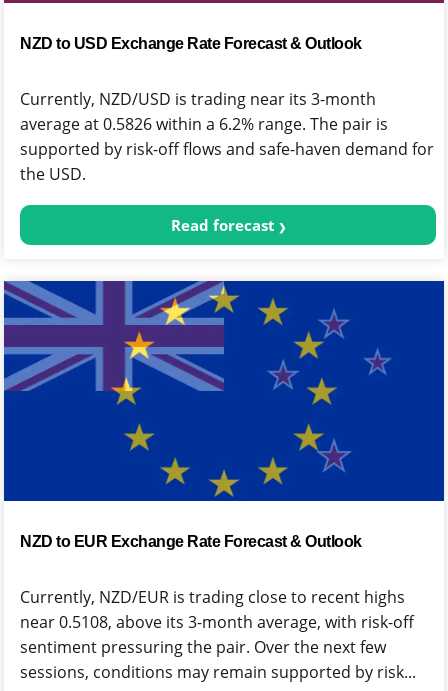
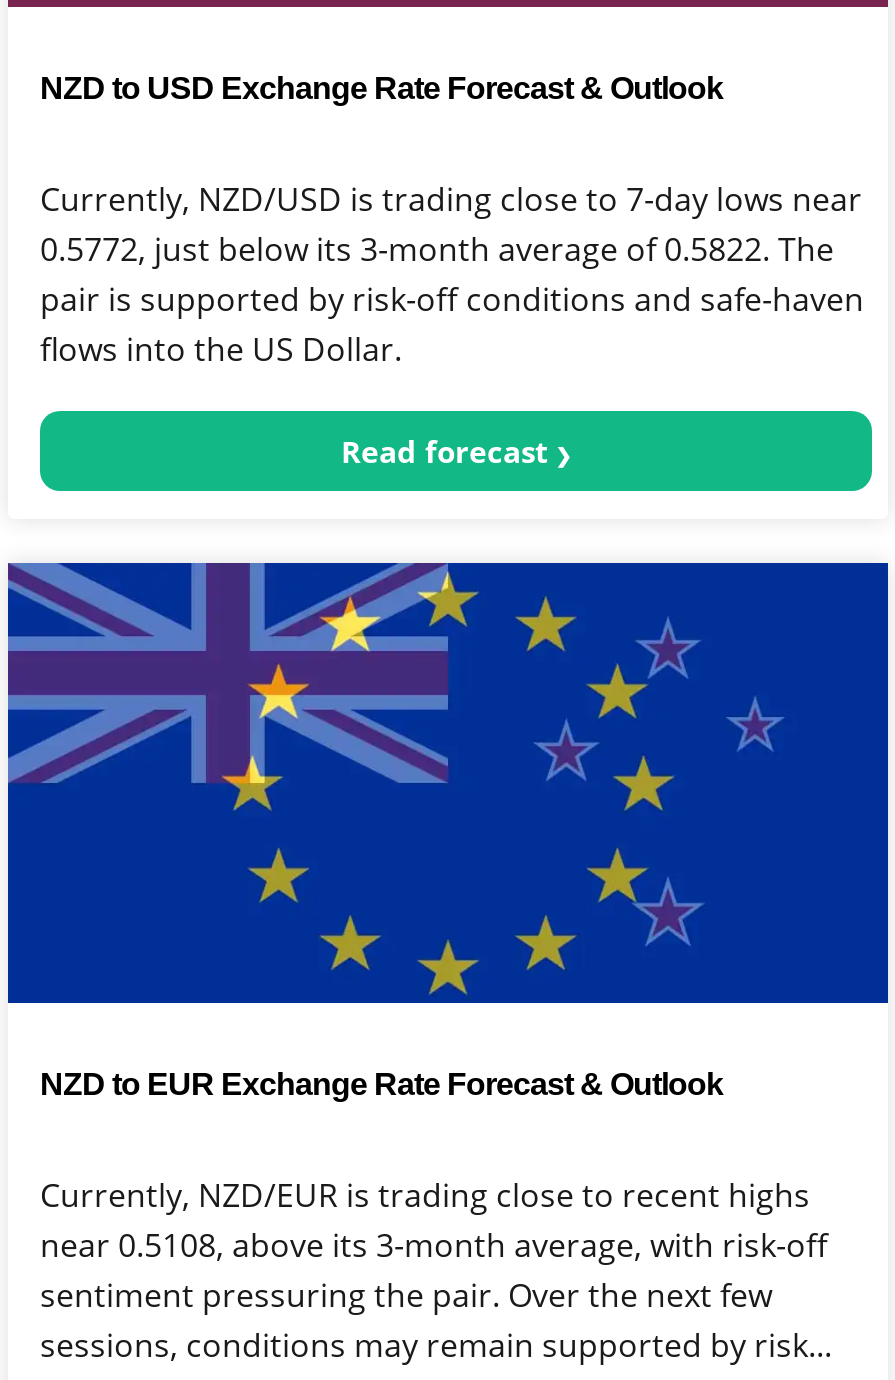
- Currently, NZD/USD is trading near its 3-month
- average at 0.5826 within a 6.2% range. The pair is
- supported by risk-off flows and safe-haven demand for
- the USD.
+ Currently, NZD/USD is trading close to 7-day lows near
+ 0.5772, just below its 3-month average of 0.5822. The
+ pair is supported by risk-off conditions and safe-haven
+ flows into the US Dollar.
